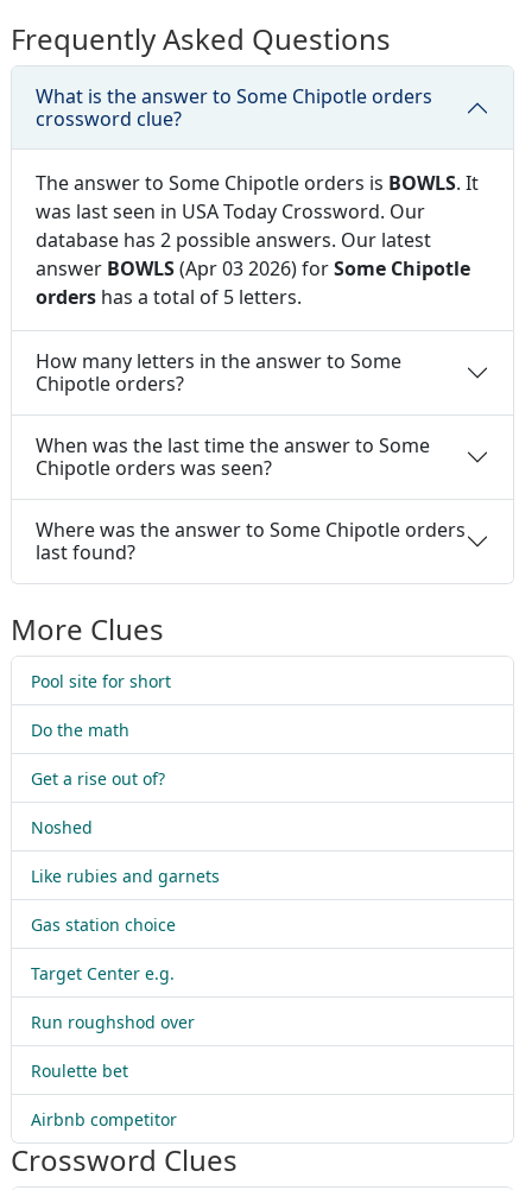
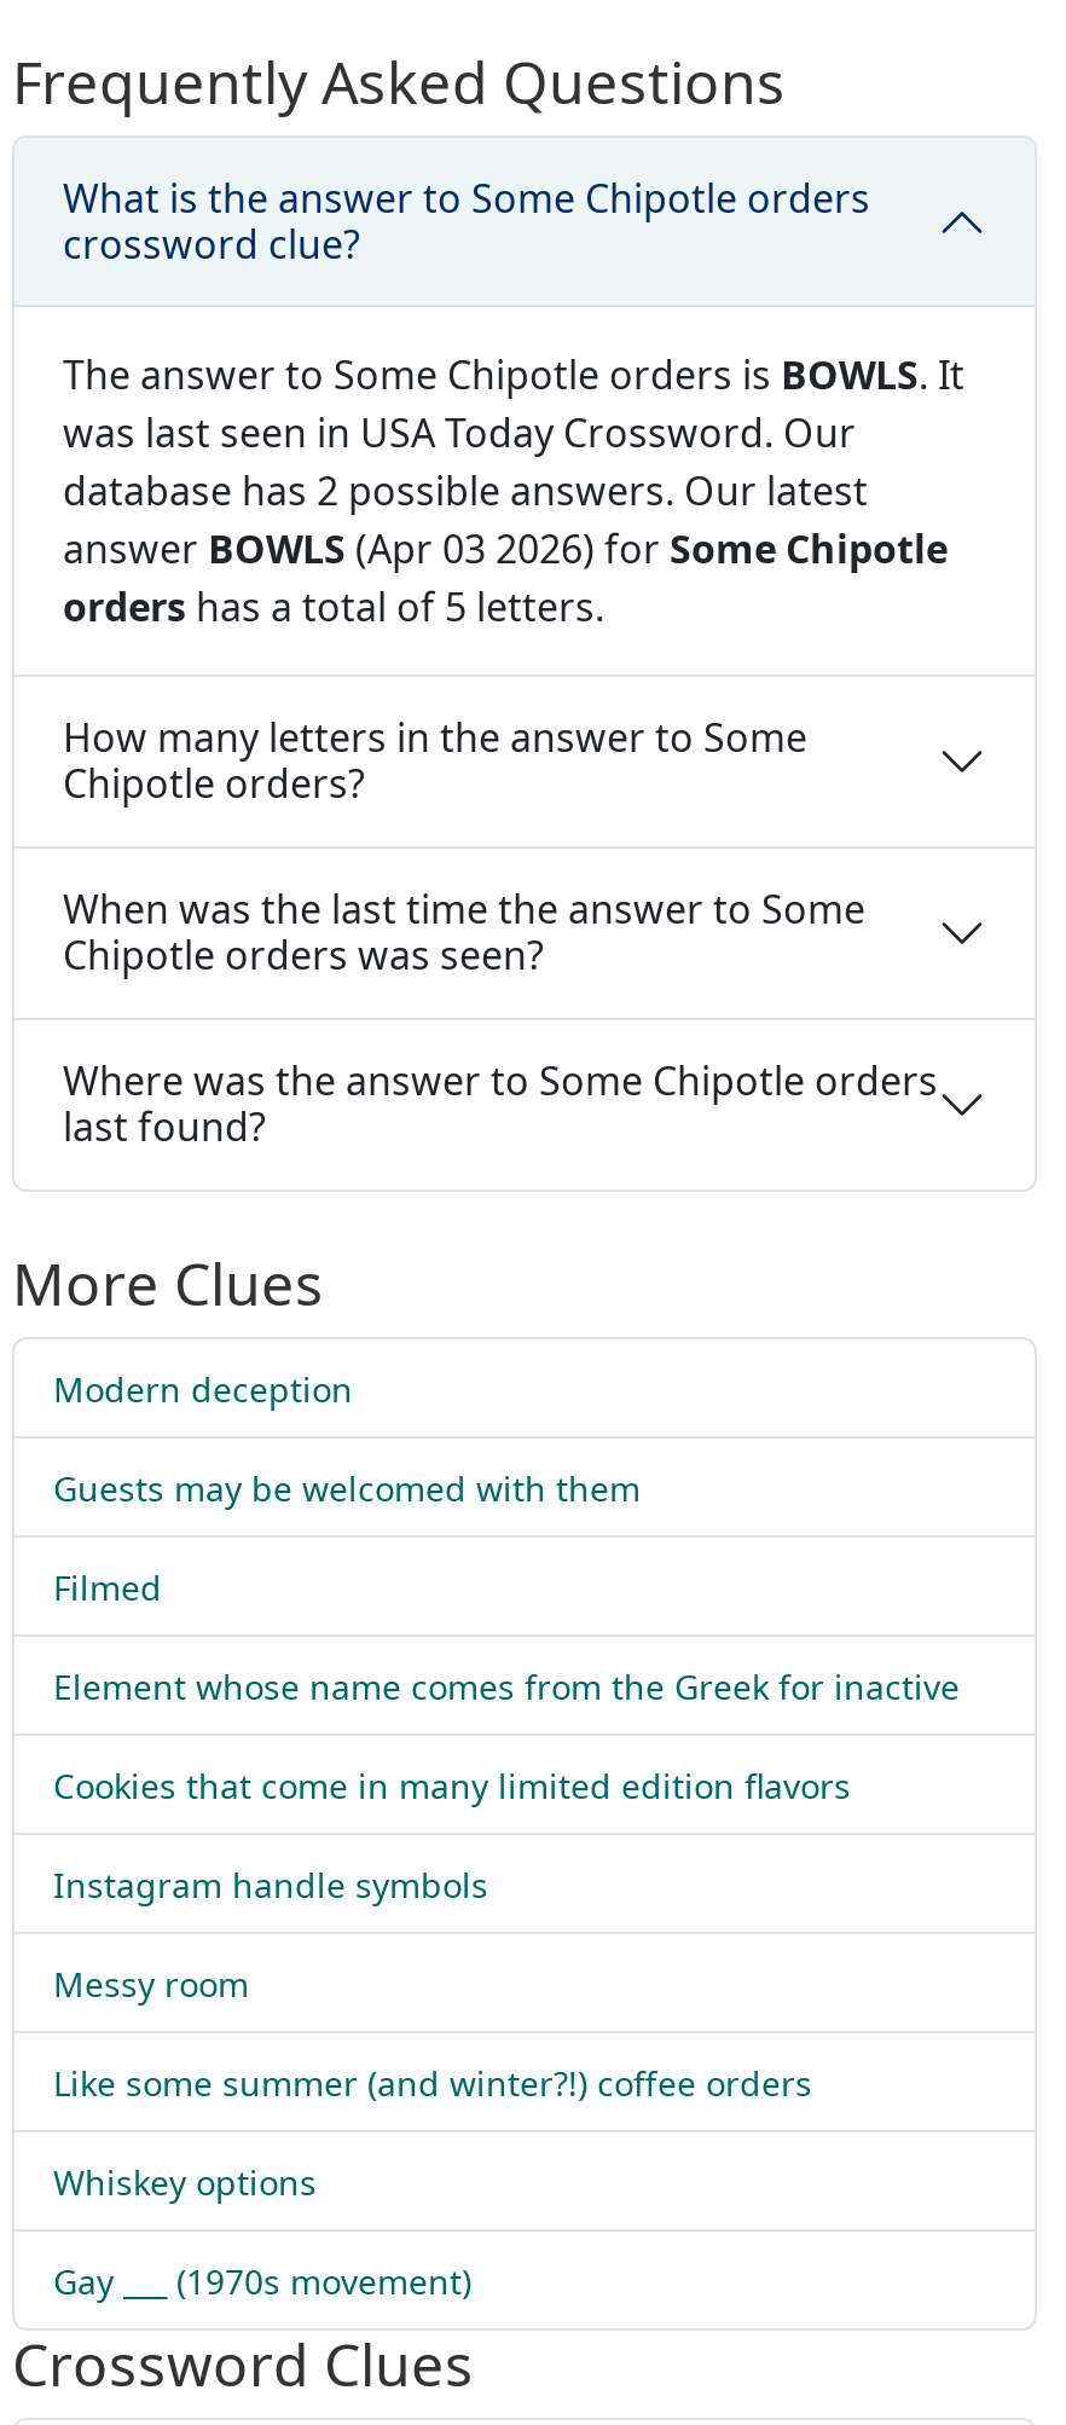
- Pool site for short
+ Modern deception

- Do the math
+ Guests may be welcomed with them

- Get a rise out of?
+ Filmed

- Noshed
+ Element whose name comes from the Greek for inactive

- Like rubies and garnets
+ Cookies that come in many limited edition flavors

- Gas station choice
+ Instagram handle symbols

- Target Center e.g.
+ Messy room

- Run roughshod over
+ Like some summer (and winter?!) coffee orders

- Roulette bet
+ Whiskey options

- Airbnb competitor
+ Gay ___ (1970s movement)
